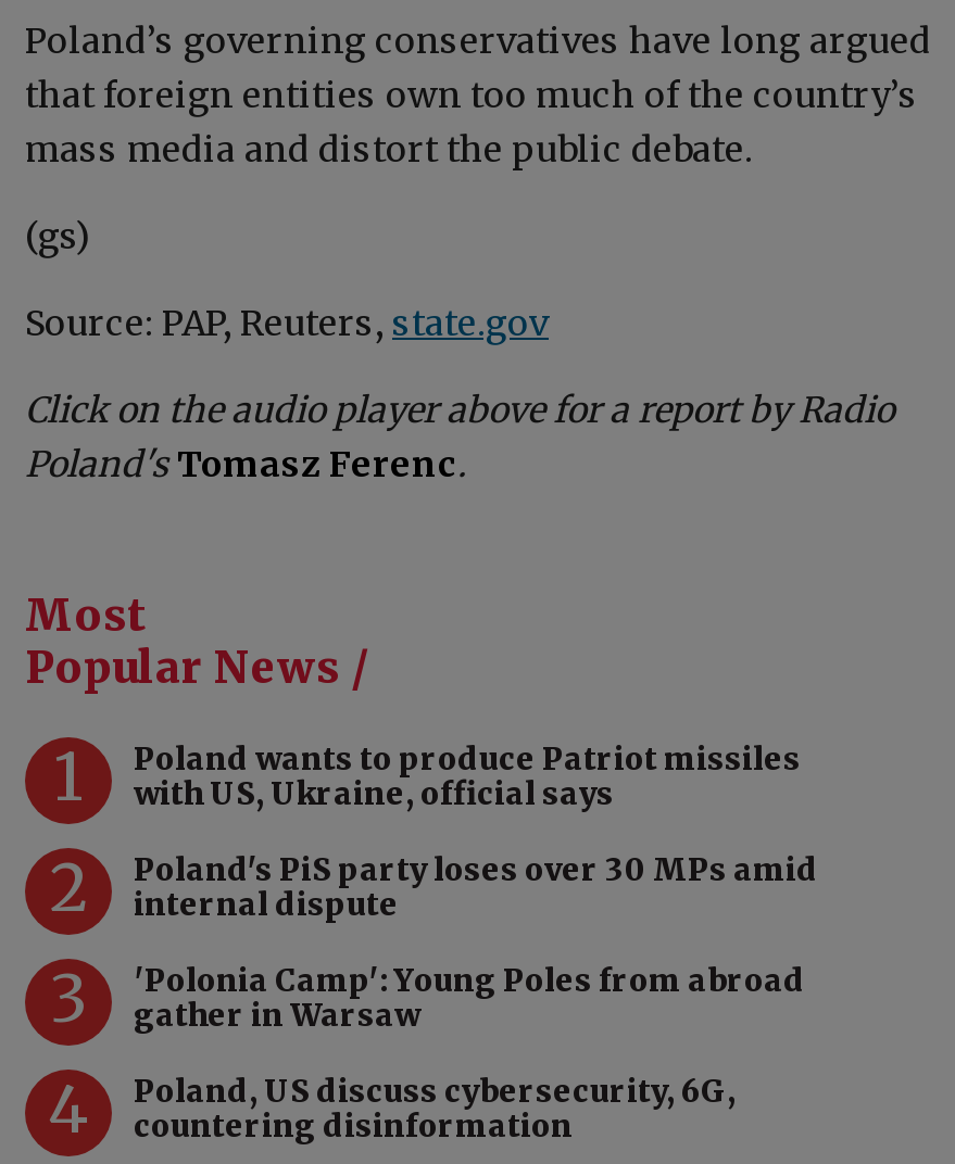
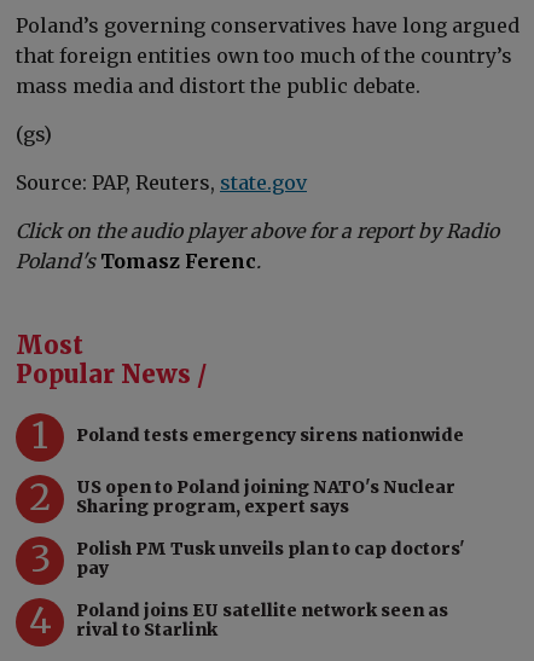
- Poland wants to produce Patriot missiles
- with US, Ukraine, official says
+ Poland tests emergency sirens nationwide

- Poland's PiS party loses over 30 MPs amid
- internal dispute
+ US open to Poland joining NATO's Nuclear
+ Sharing program, expert says

- 'Polonia Camp': Young Poles from abroad
- gather in Warsaw
+ Polish PM Tusk unveils plan to cap doctors'
+ pay

- Poland, US discuss cybersecurity, 6G,
- countering disinformation
+ Poland joins EU satellite network seen as
+ rival to Starlink
